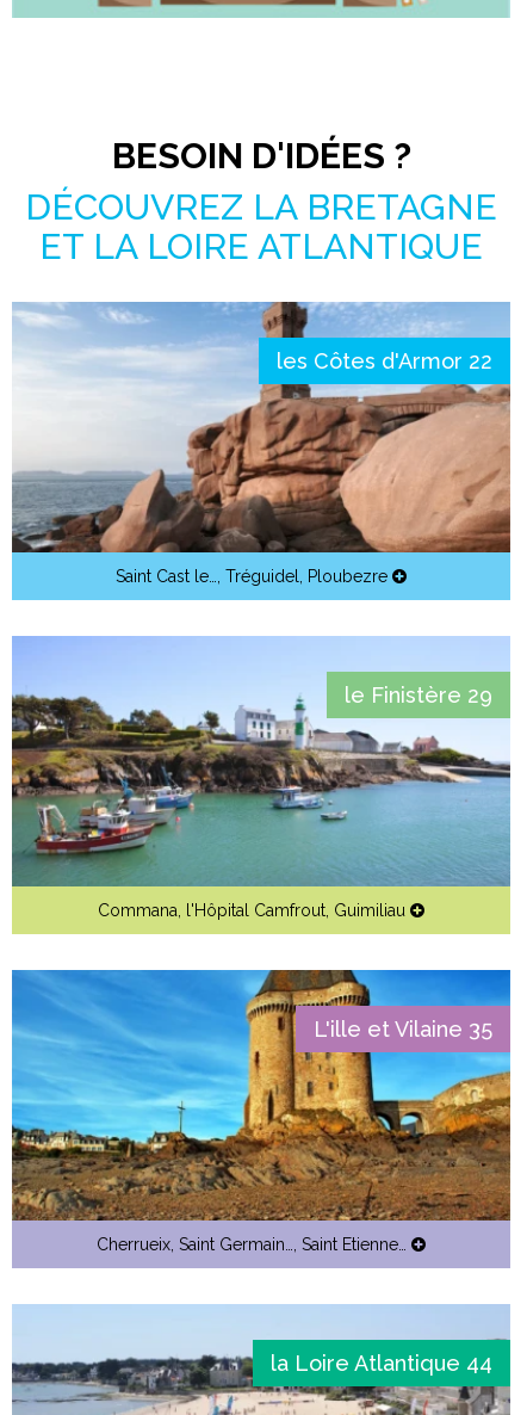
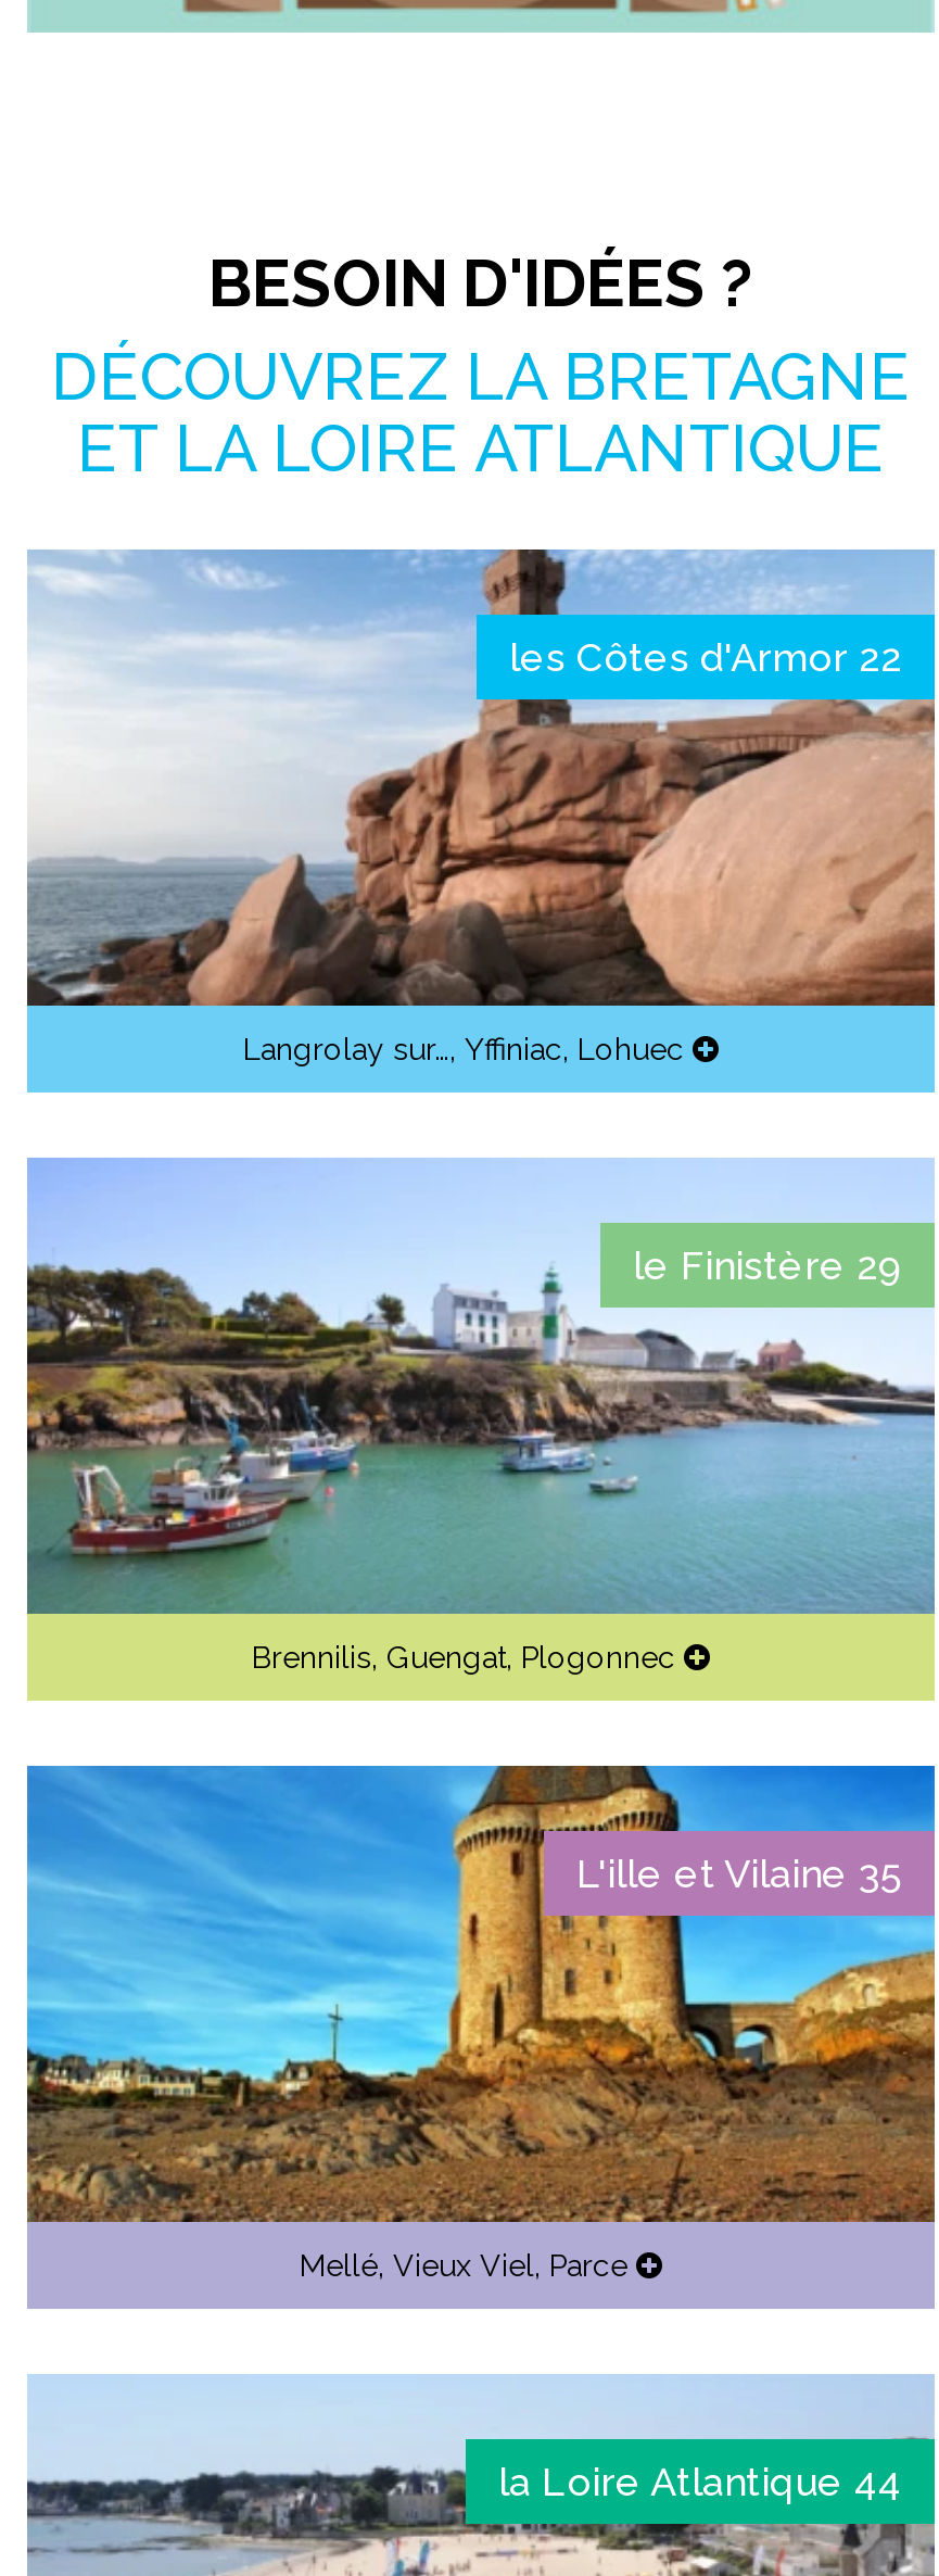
- Saint Cast le…, Tréguidel, Ploubezre
+ Langrolay sur…, Yffiniac, Lohuec

- Commana, l'Hôpital Camfrout, Guimiliau
+ Brennilis, Guengat, Plogonnec

- Cherrueix, Saint Germain…, Saint Etienne…
+ Mellé, Vieux Viel, Parce
